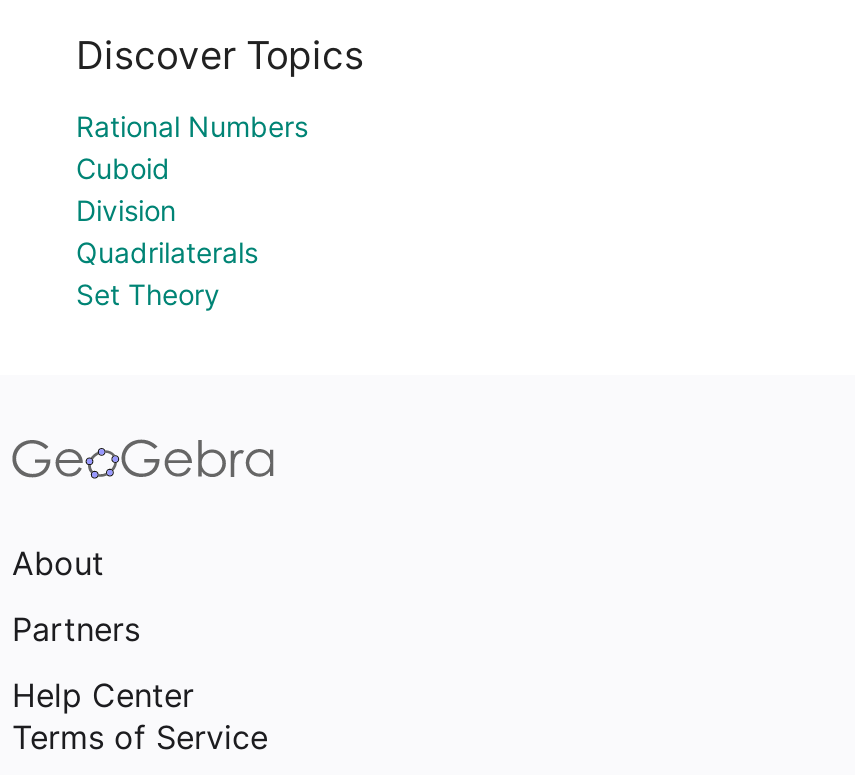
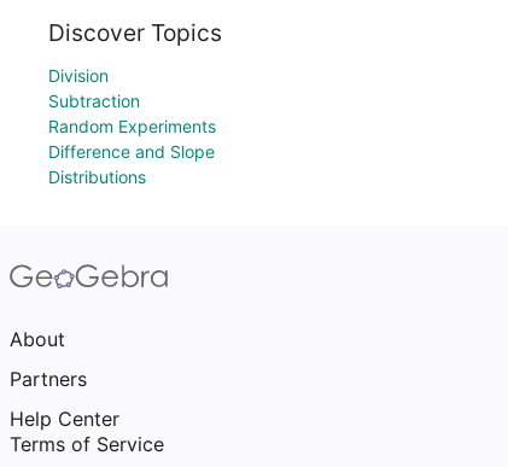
- Rational Numbers
- Cuboid

moved up: Division

- Quadrilaterals
- Set Theory
+ Subtraction
+ Random Experiments
+ Difference and Slope
+ Distributions
